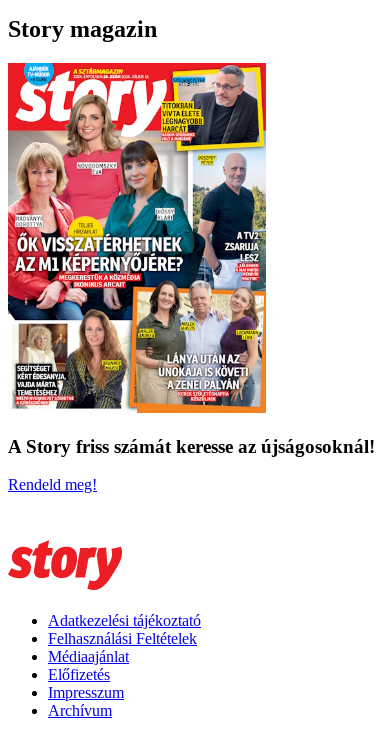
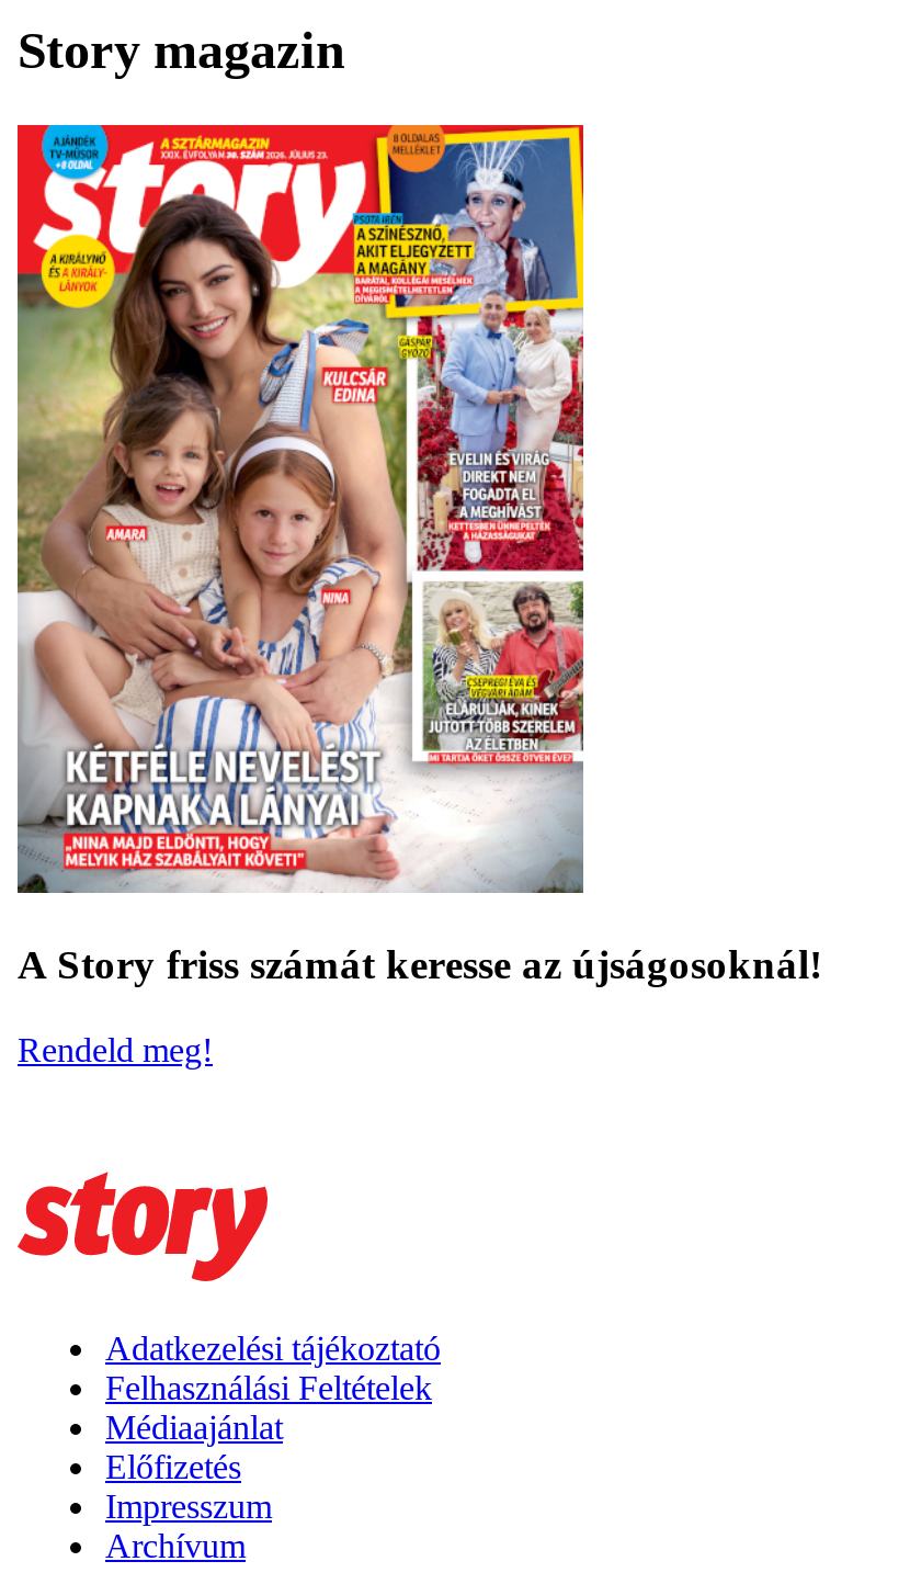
- [image]
+ [image]
